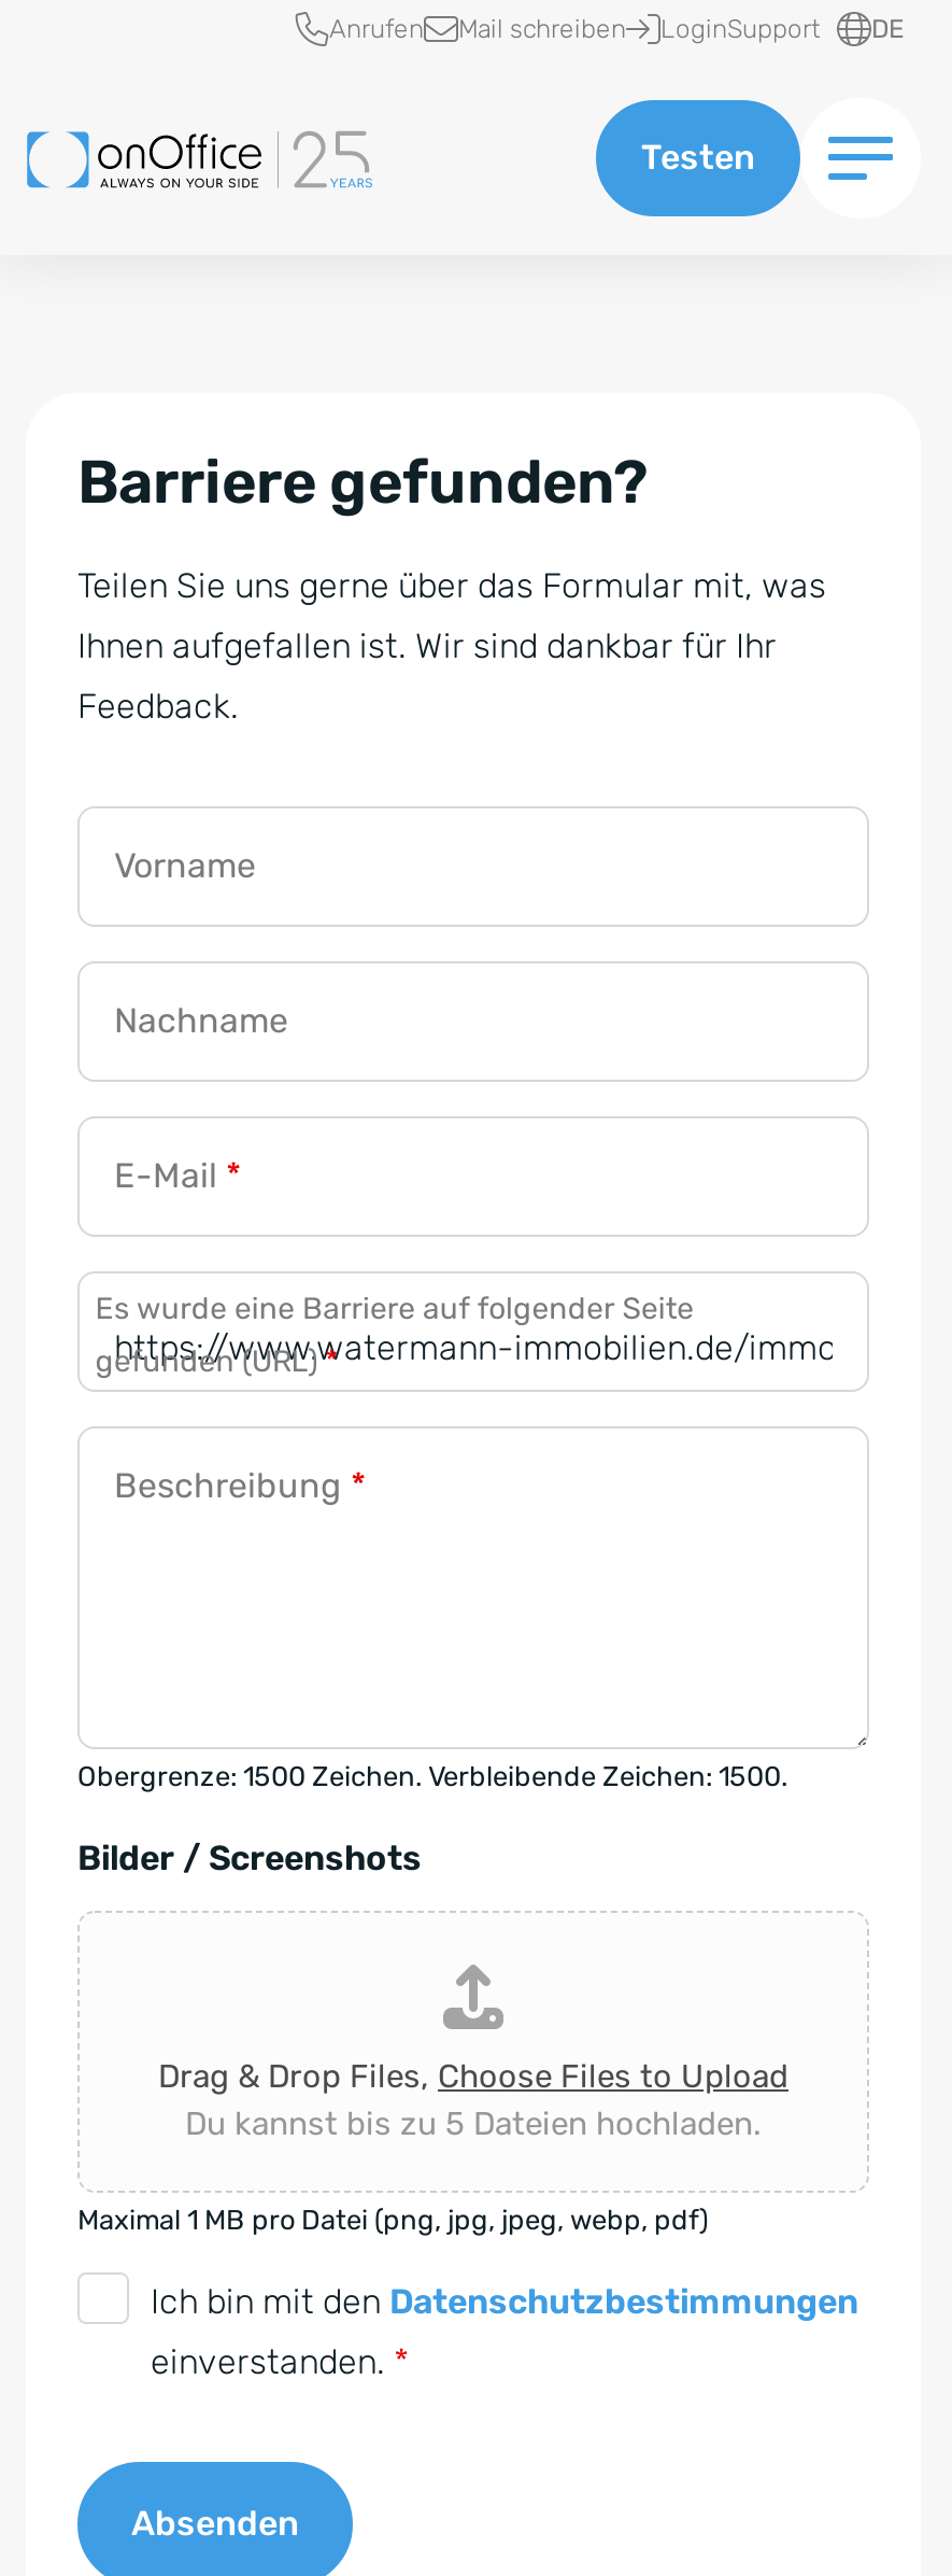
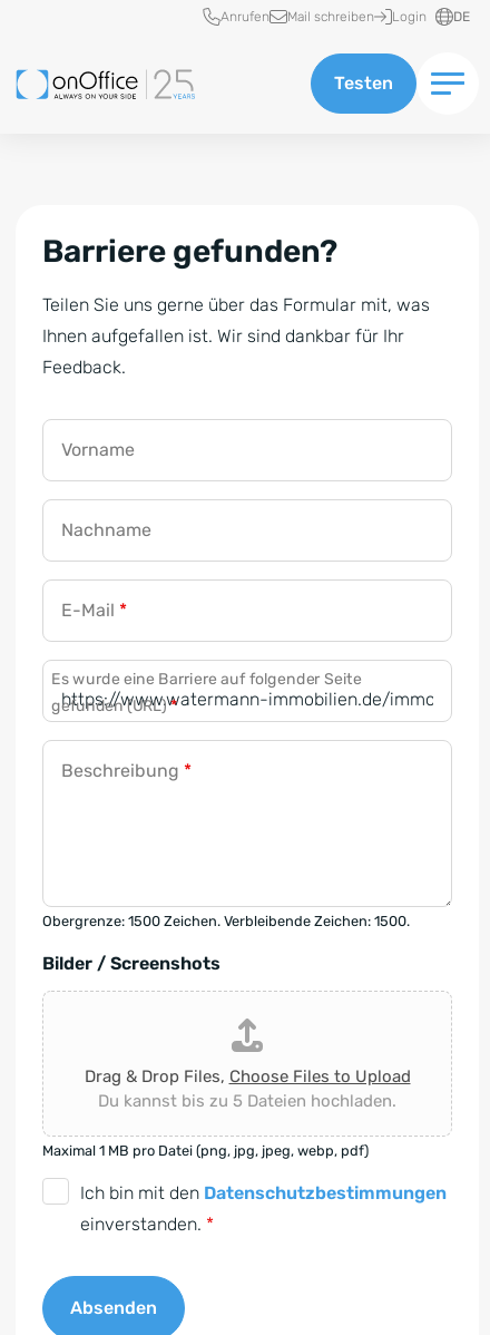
- LoginSupport
+ Login
